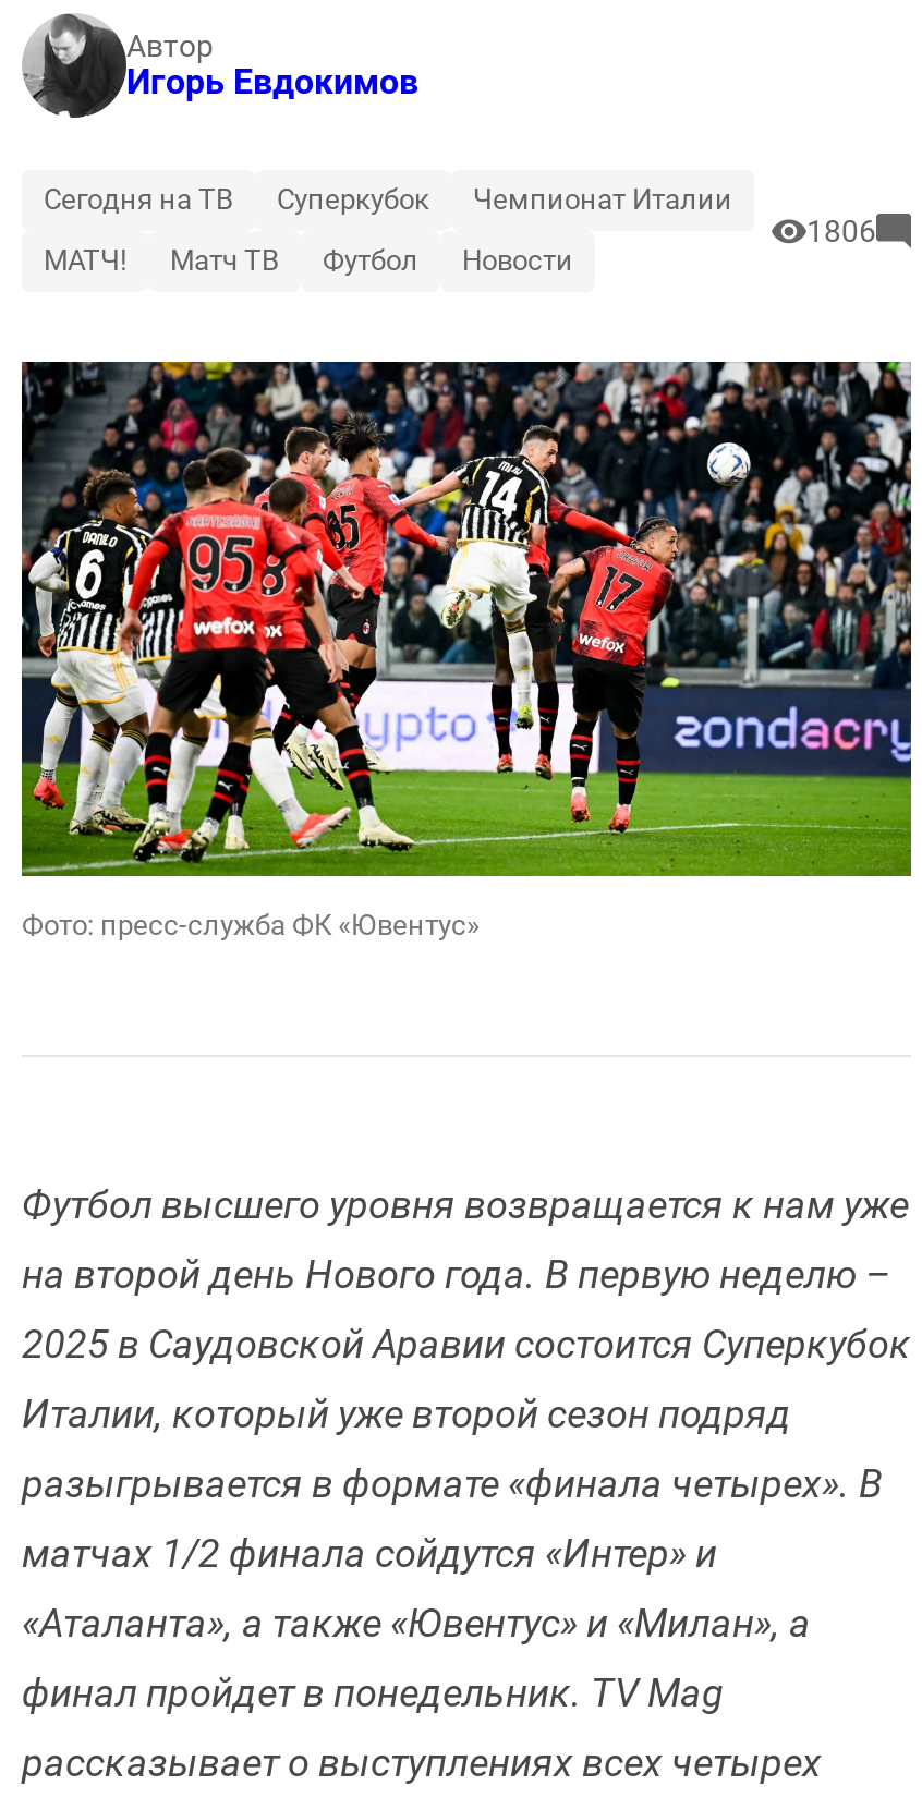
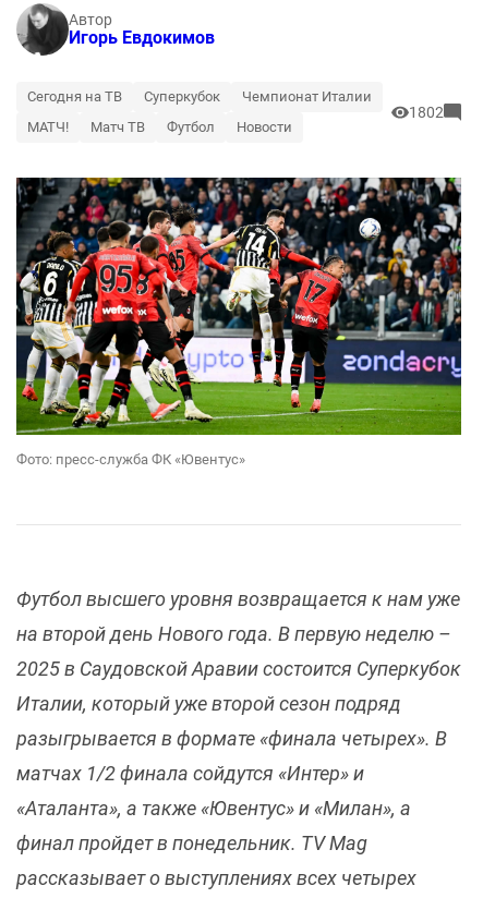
- 1806
+ 1802
